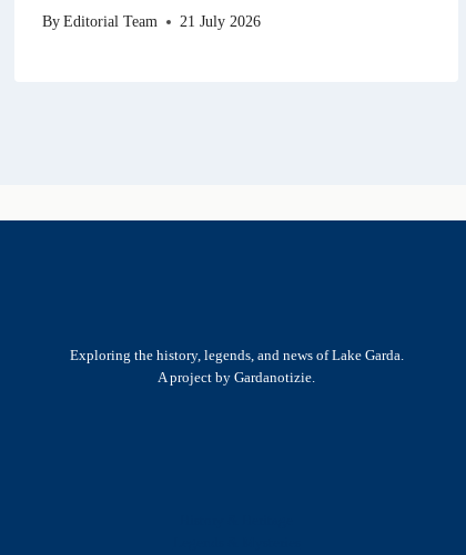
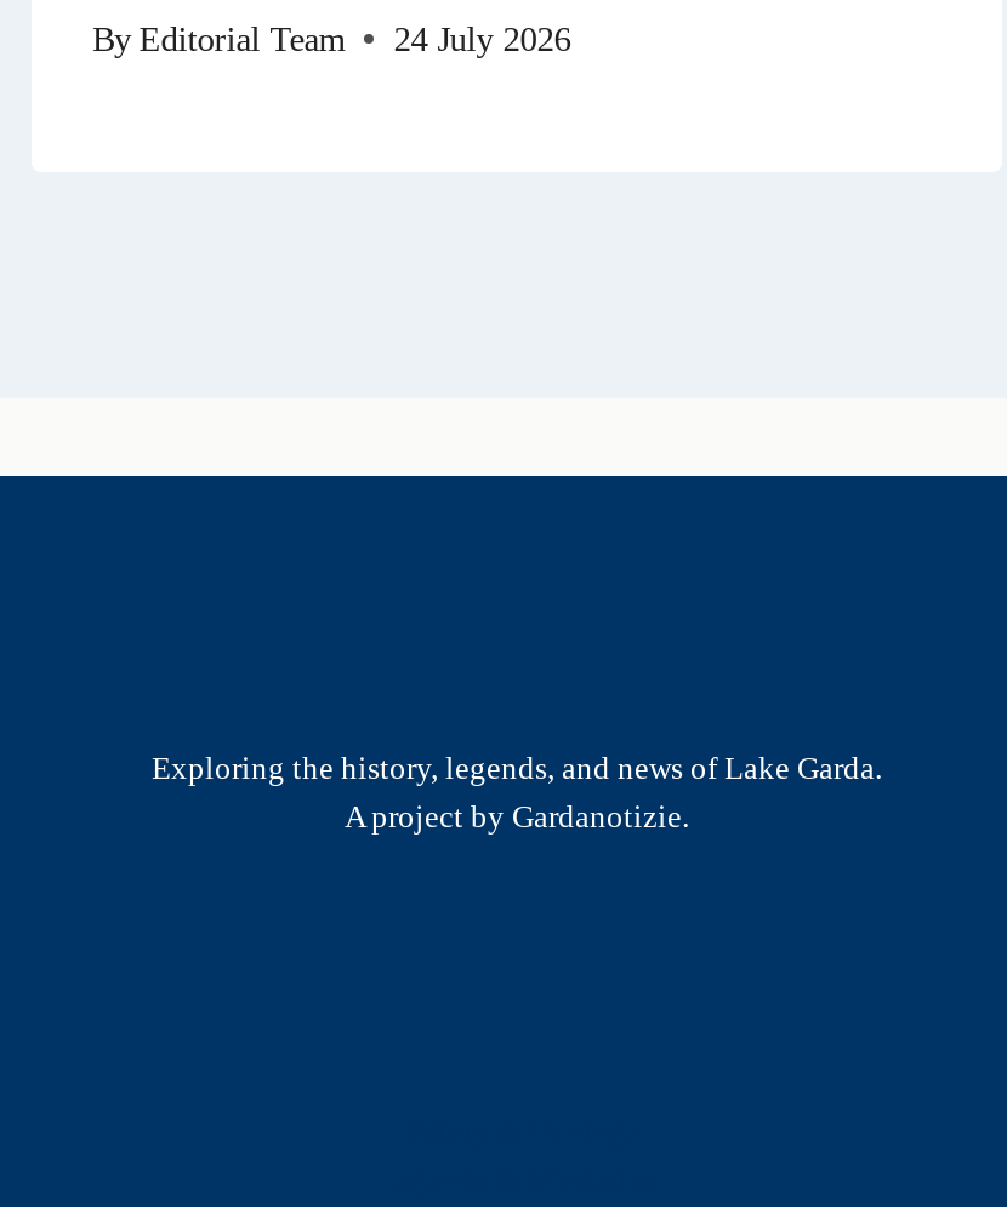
- By Editorial Team 21 July 2026
+ By Editorial Team 24 July 2026
